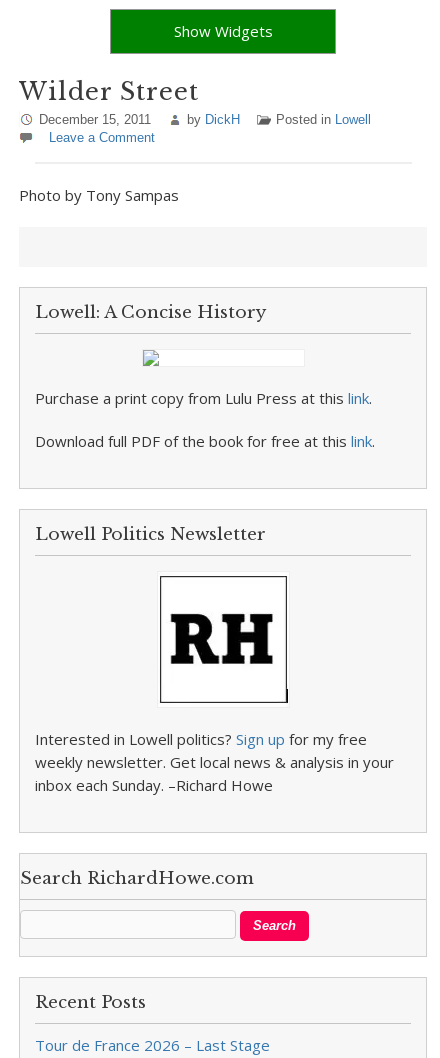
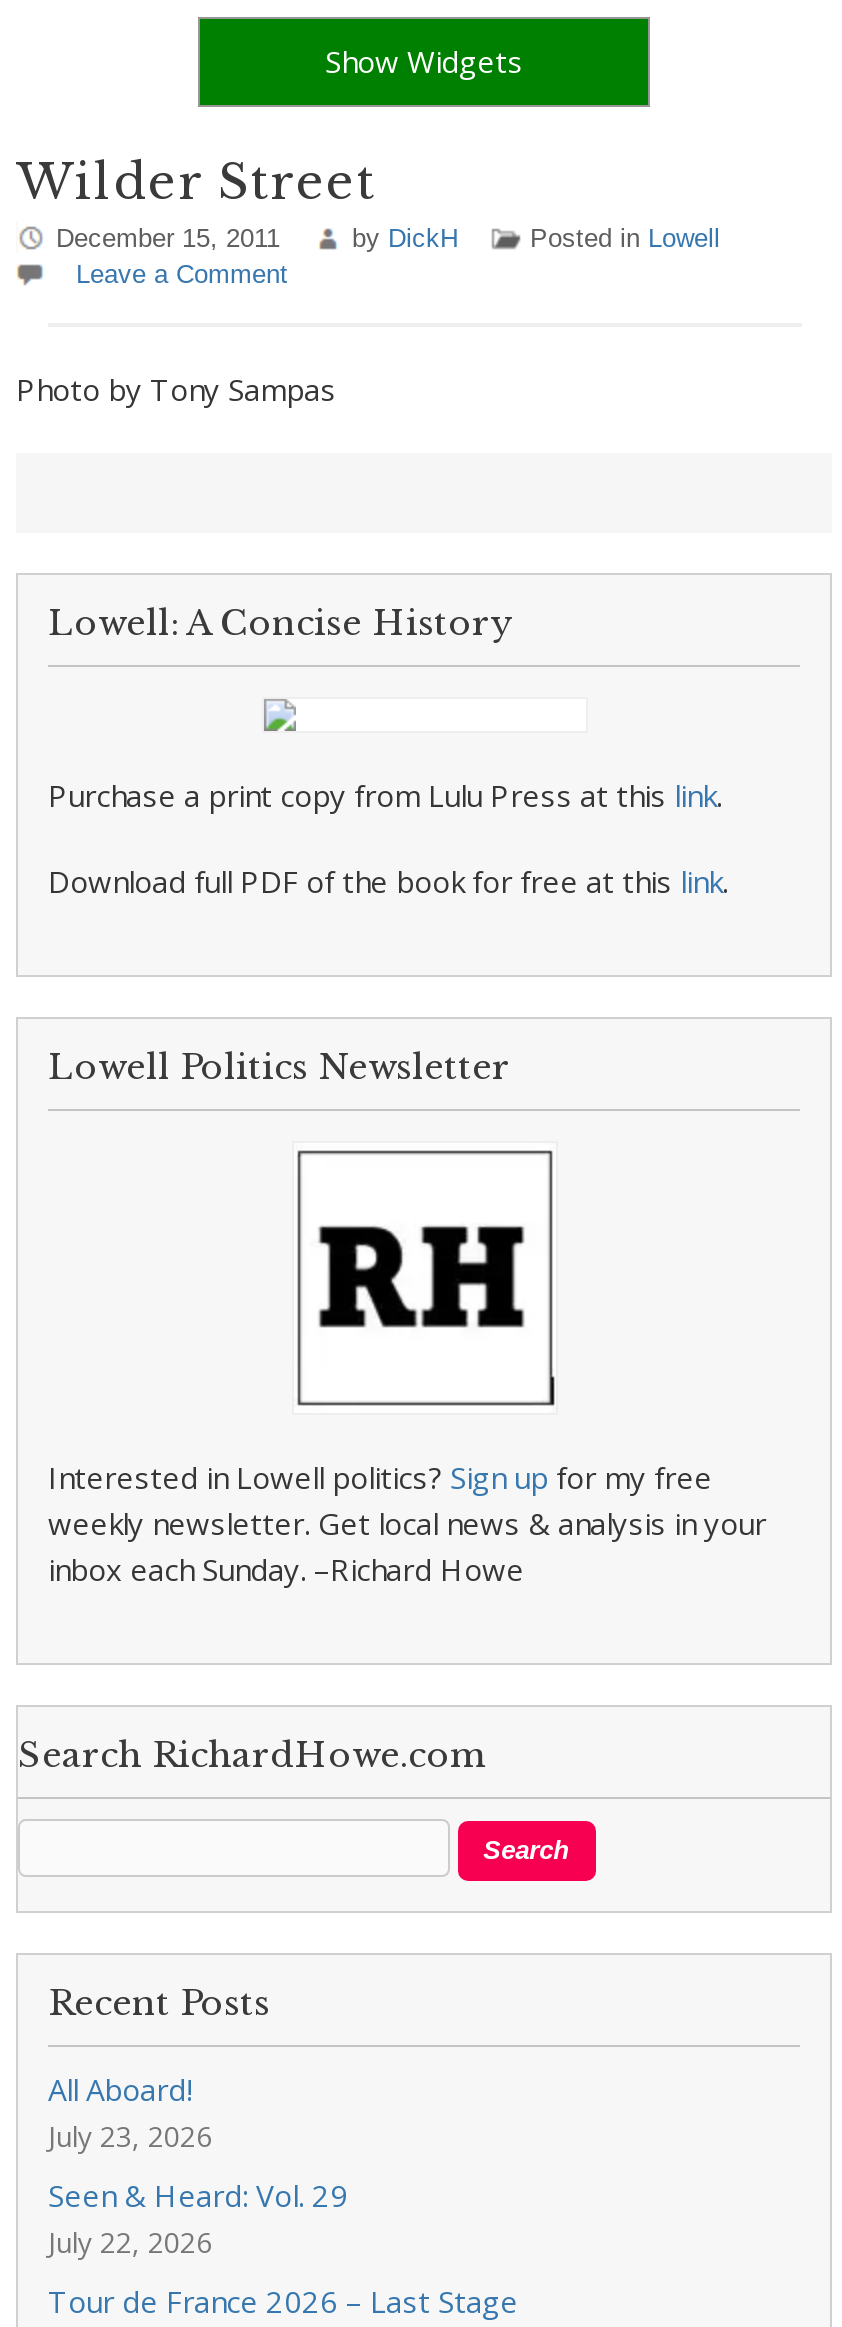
+ All Aboard!
+ July 23, 2026
+ Seen & Heard: Vol. 29
+ July 22, 2026
